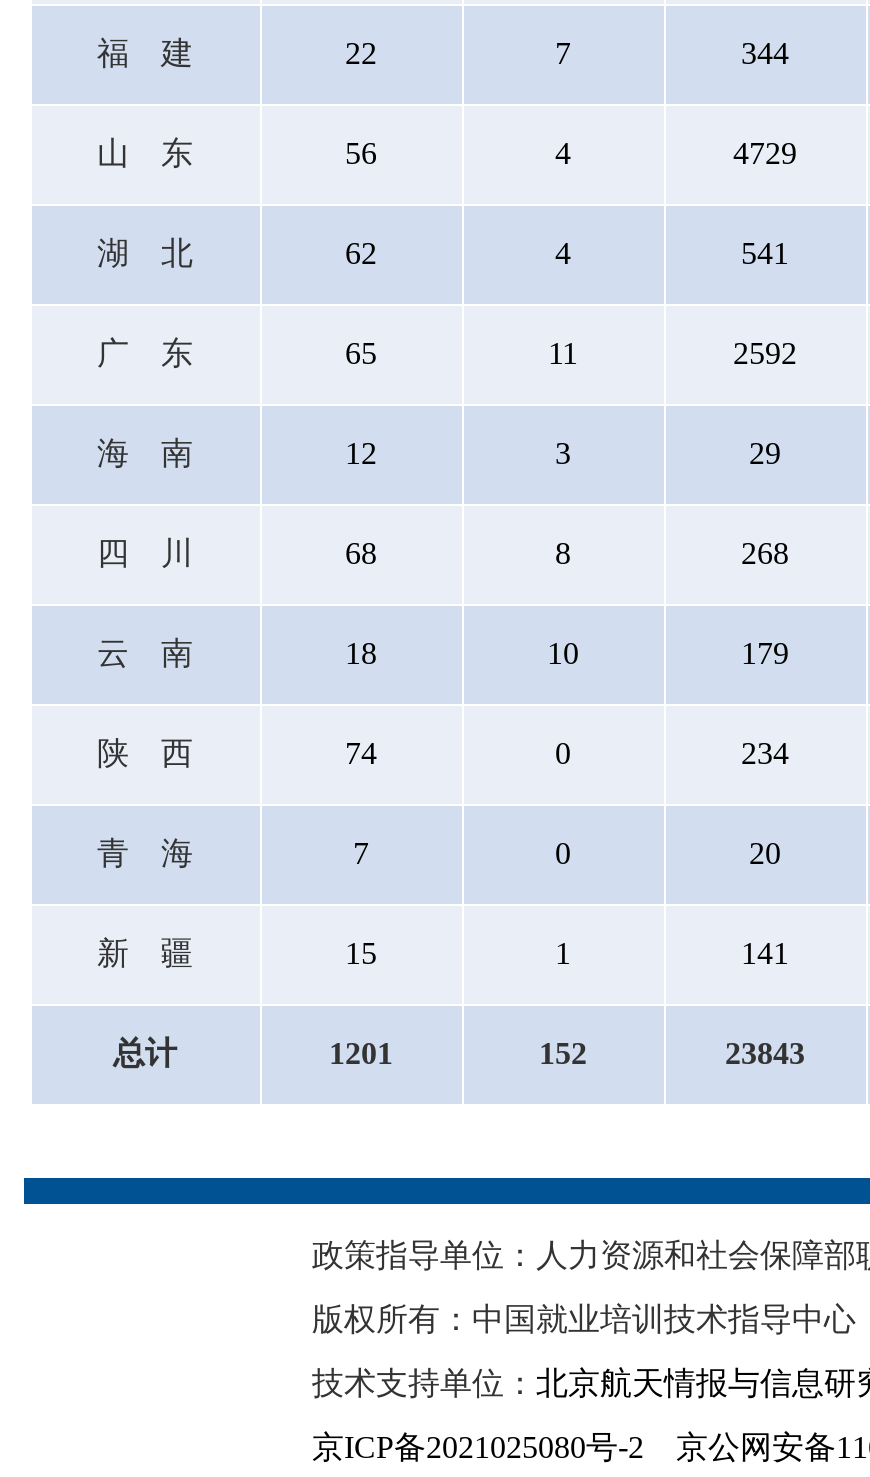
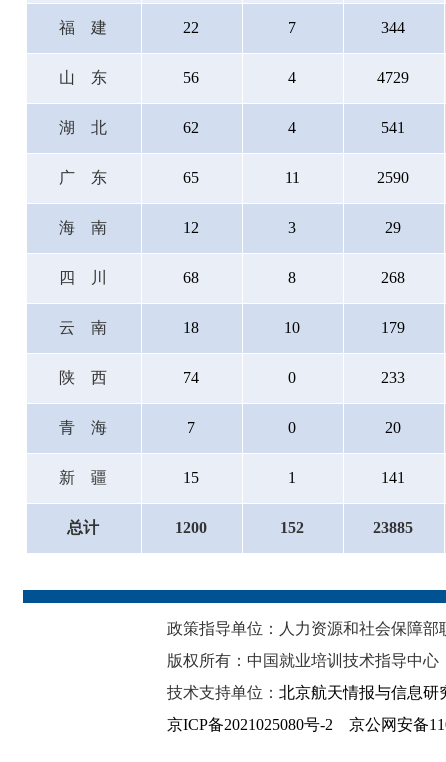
- 2592
+ 2590

- 234
+ 233

- 1201
+ 1200

- 23843
+ 23885
